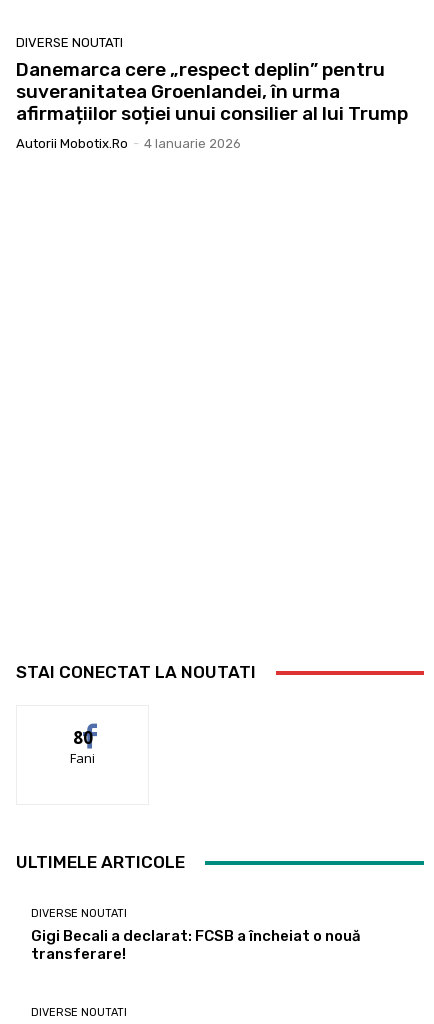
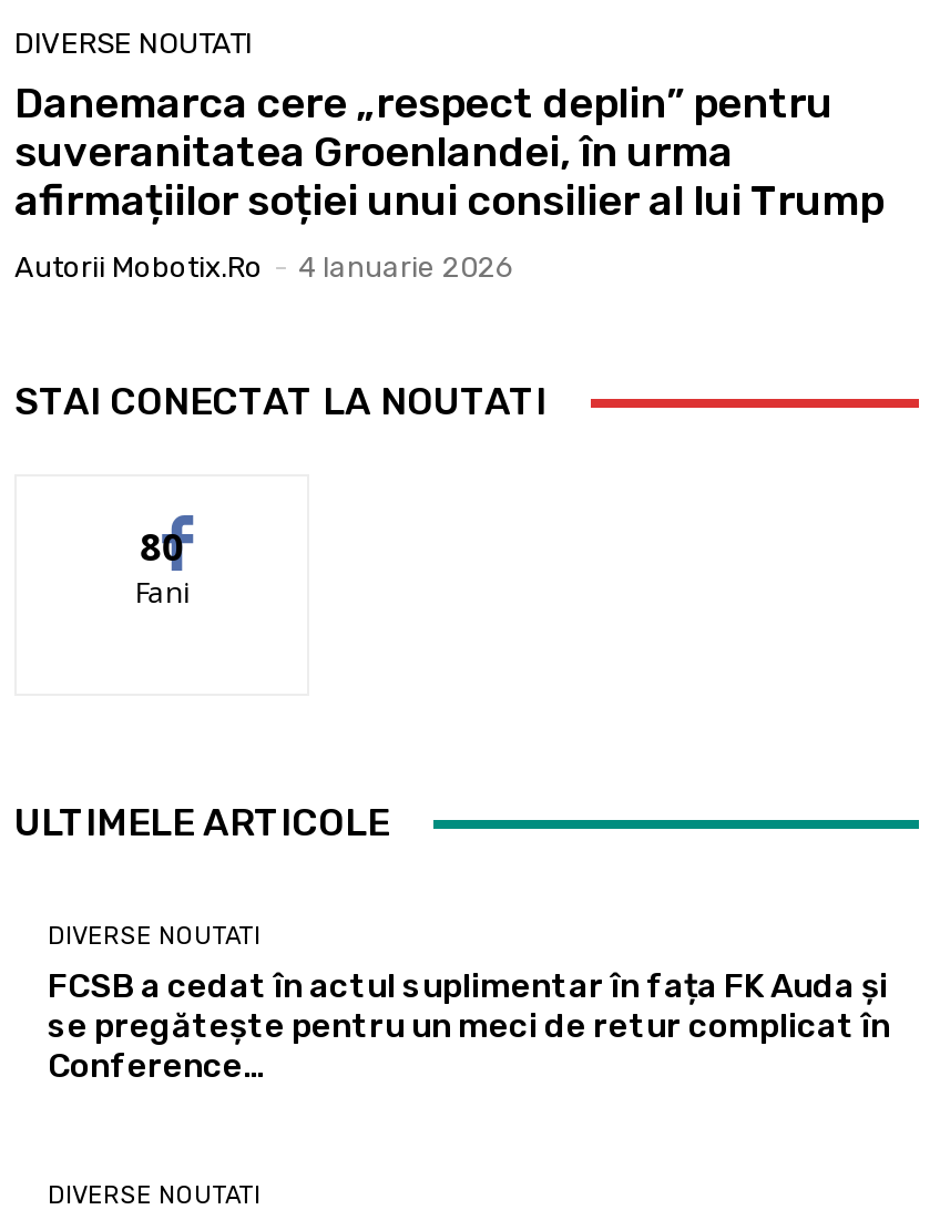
moved up: STAI CONECTAT LA NOUTATI | Fani | ULTIMELE ARTICOLE | DIVERSE NOUTATI

- Gigi Becali a declarat: FCSB a încheiat o nouă
- transferare!
+ FCSB a cedat în actul suplimentar în fața FK Auda și
+ se pregătește pentru un meci de retur complicat în
+ Conference…
